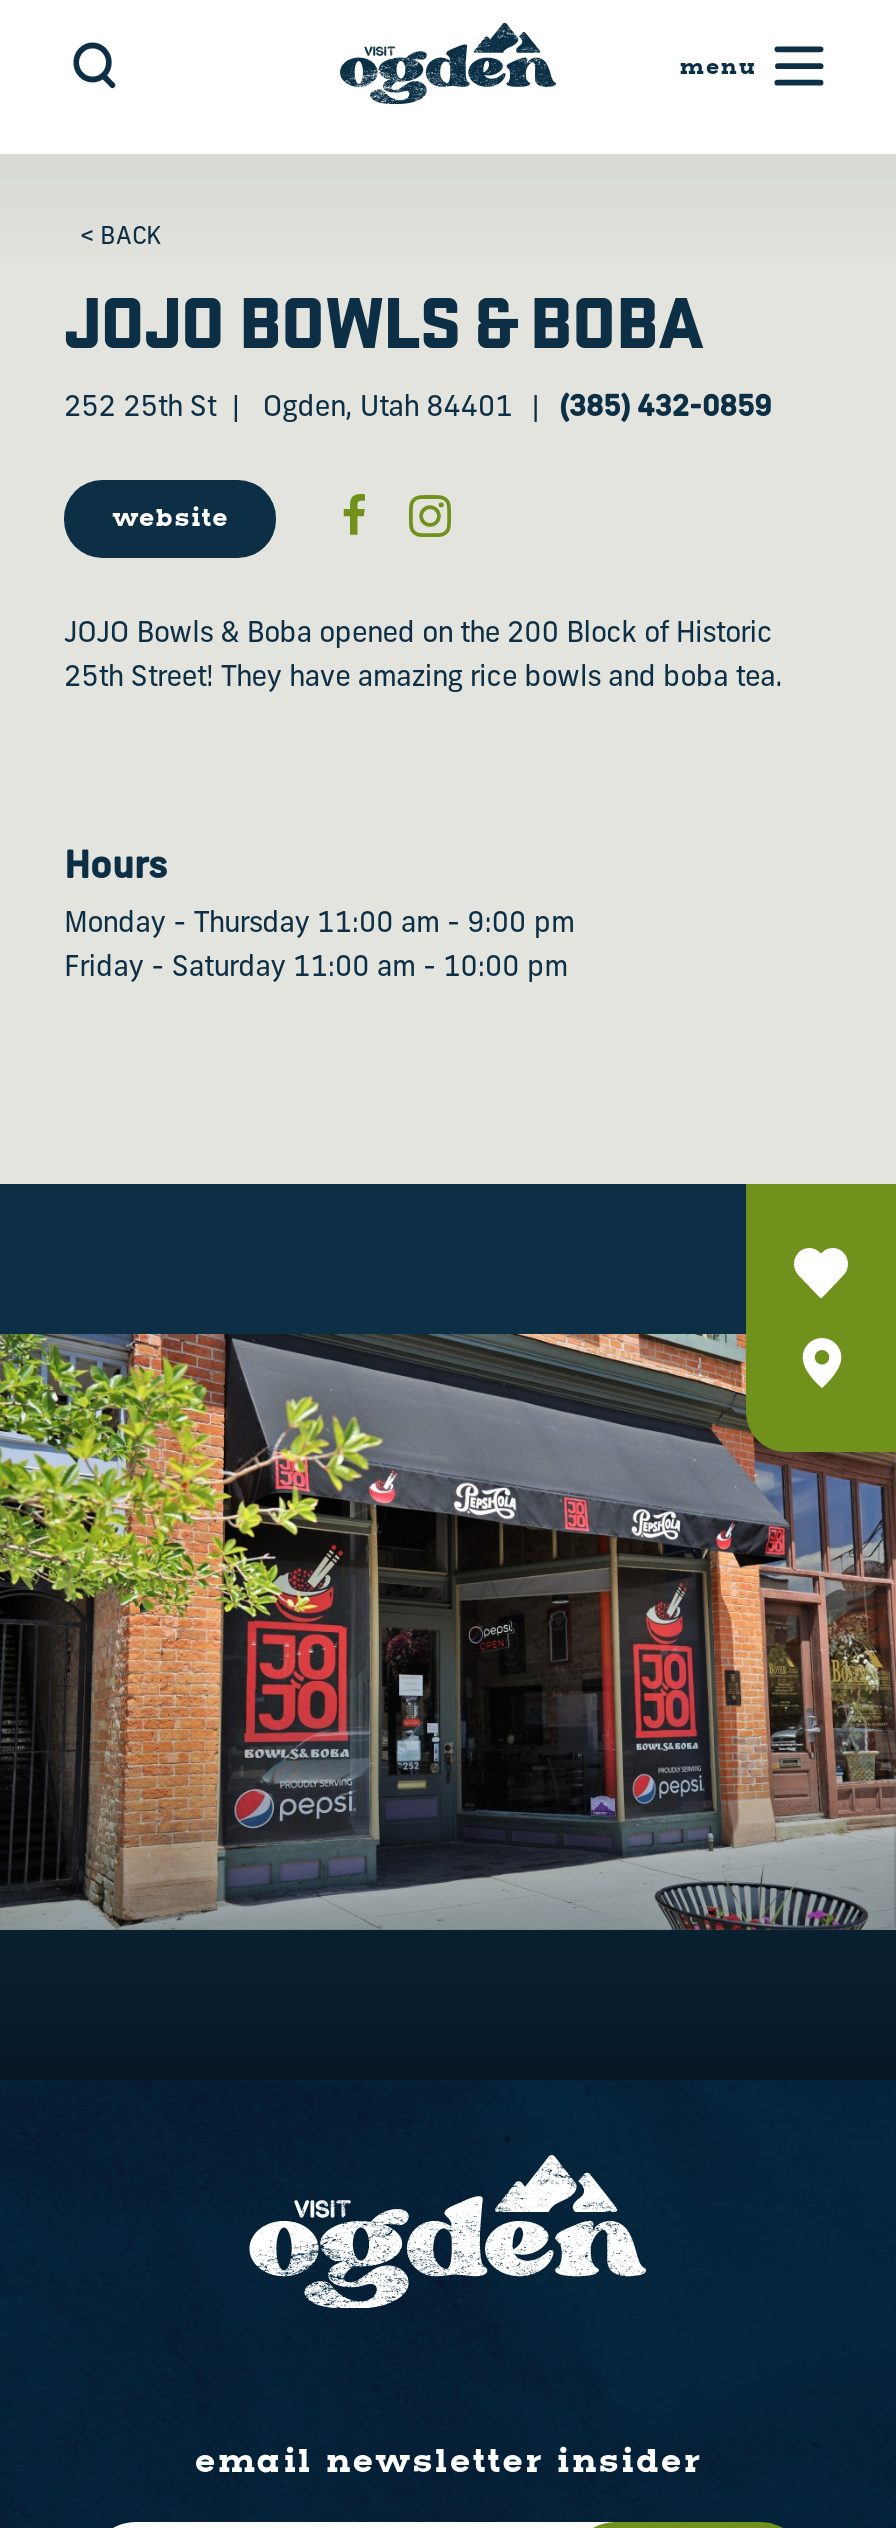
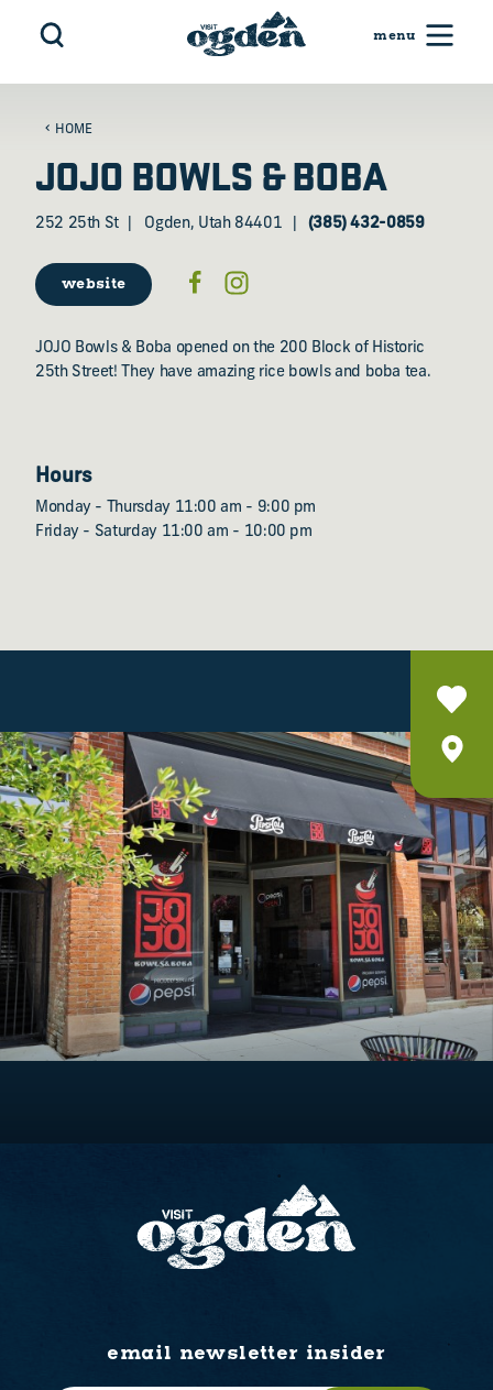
- < BACK
+ HOME
